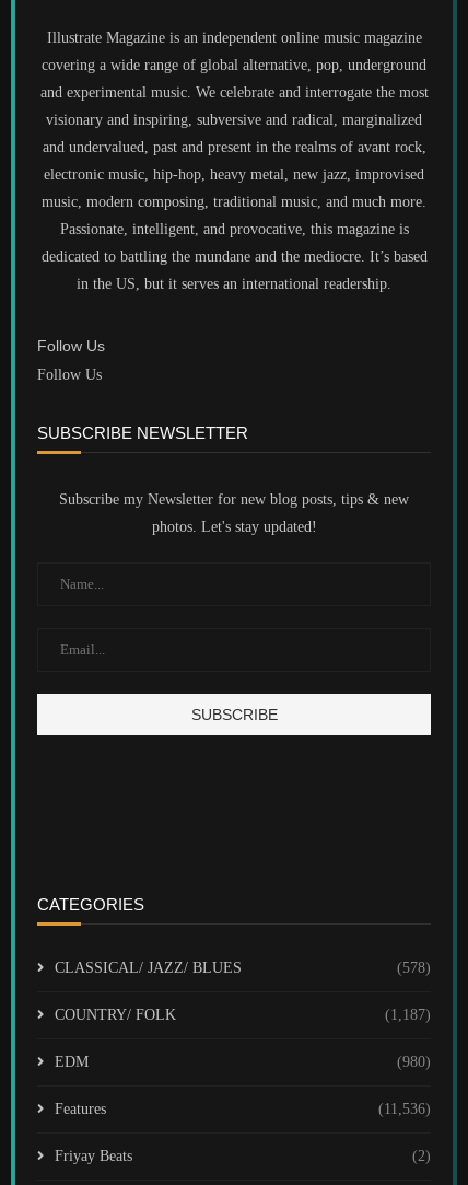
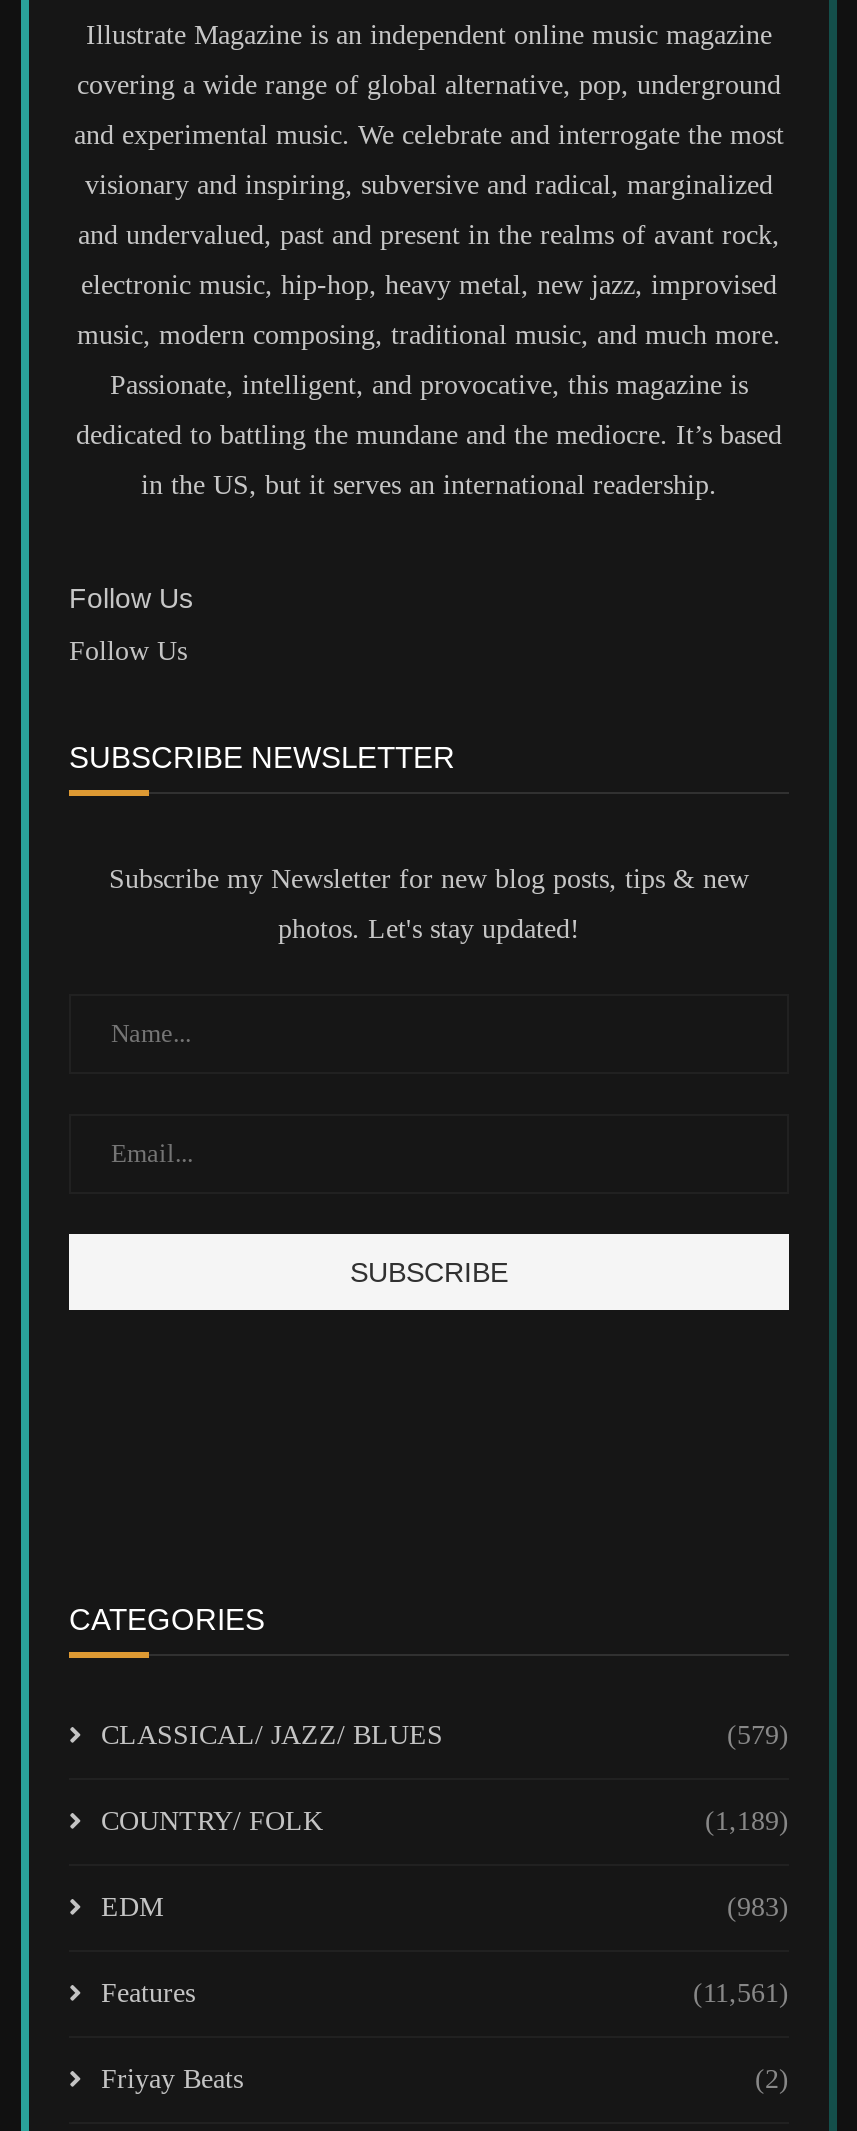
- (578)
+ (579)

- (1,187)
+ (1,189)

- (980)
+ (983)

- (11,536)
+ (11,561)
